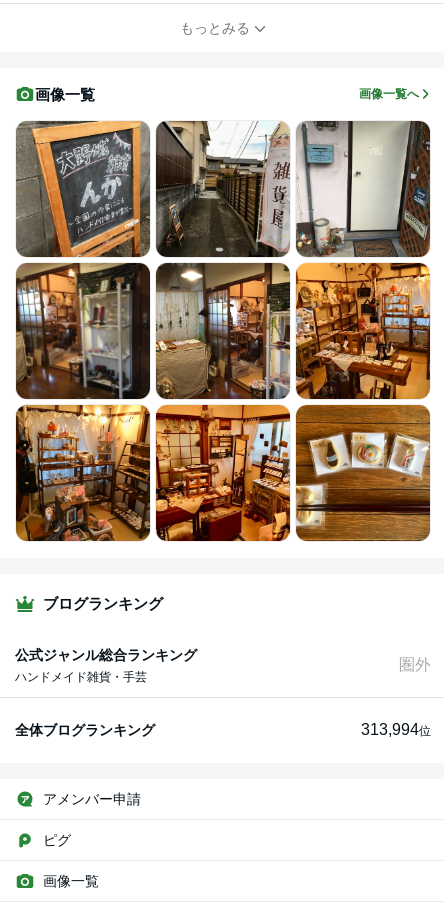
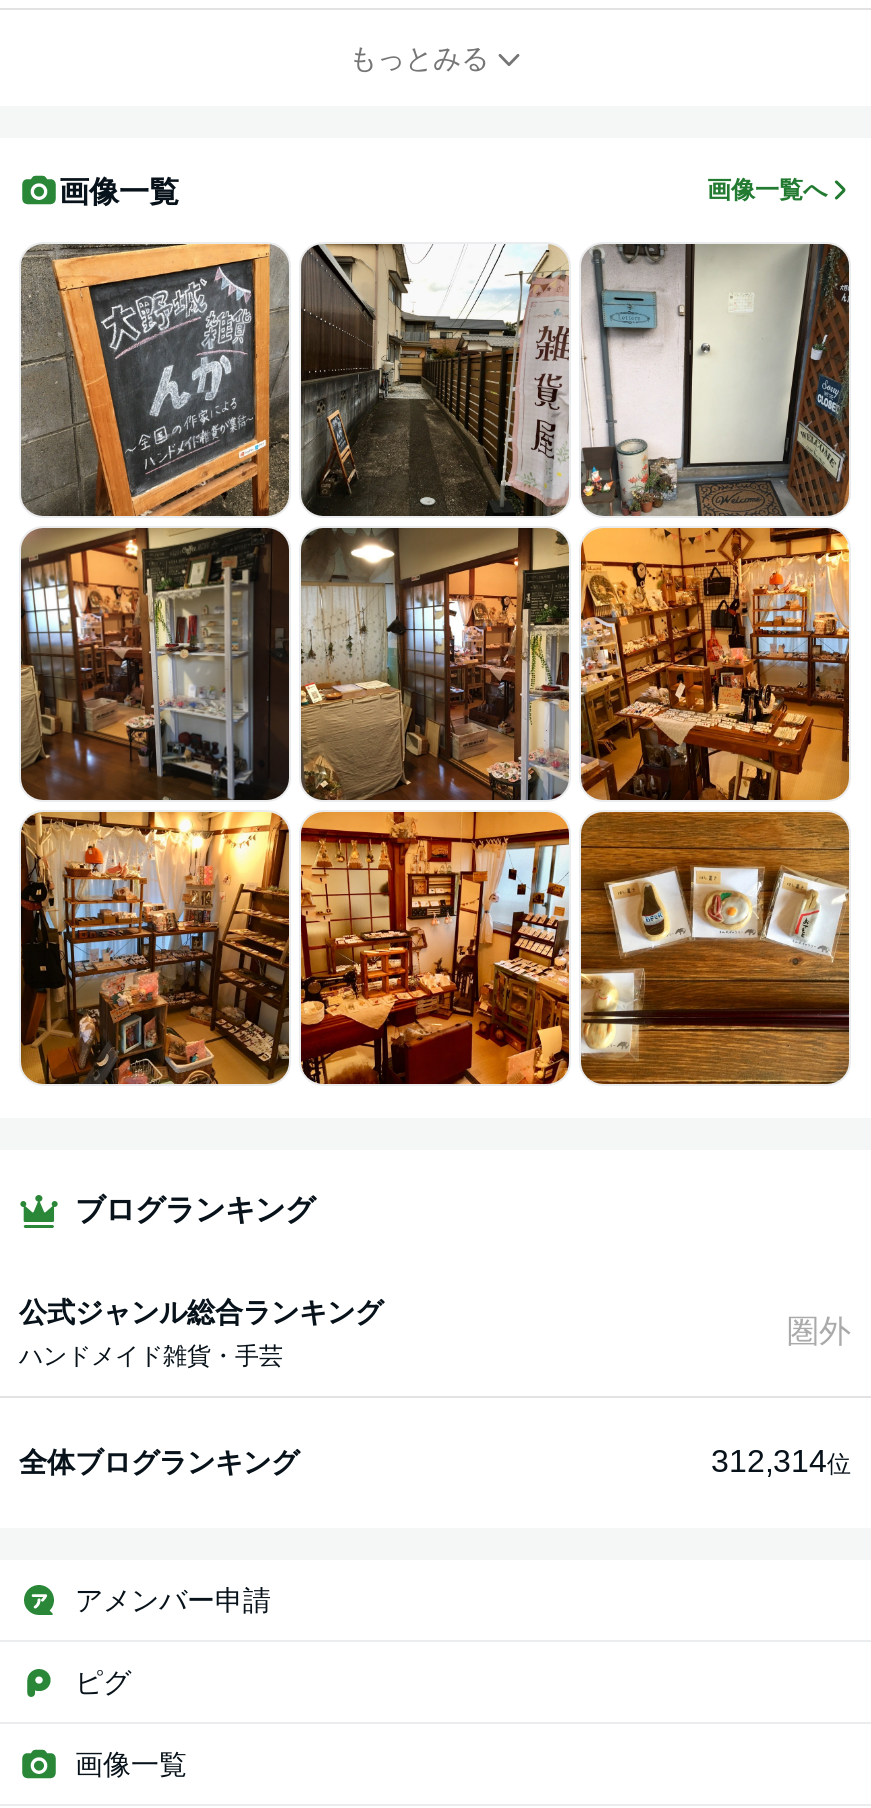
- 313,994位
+ 312,314位
